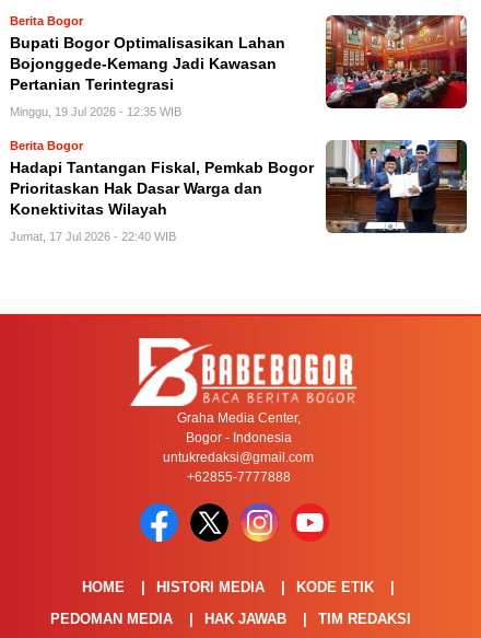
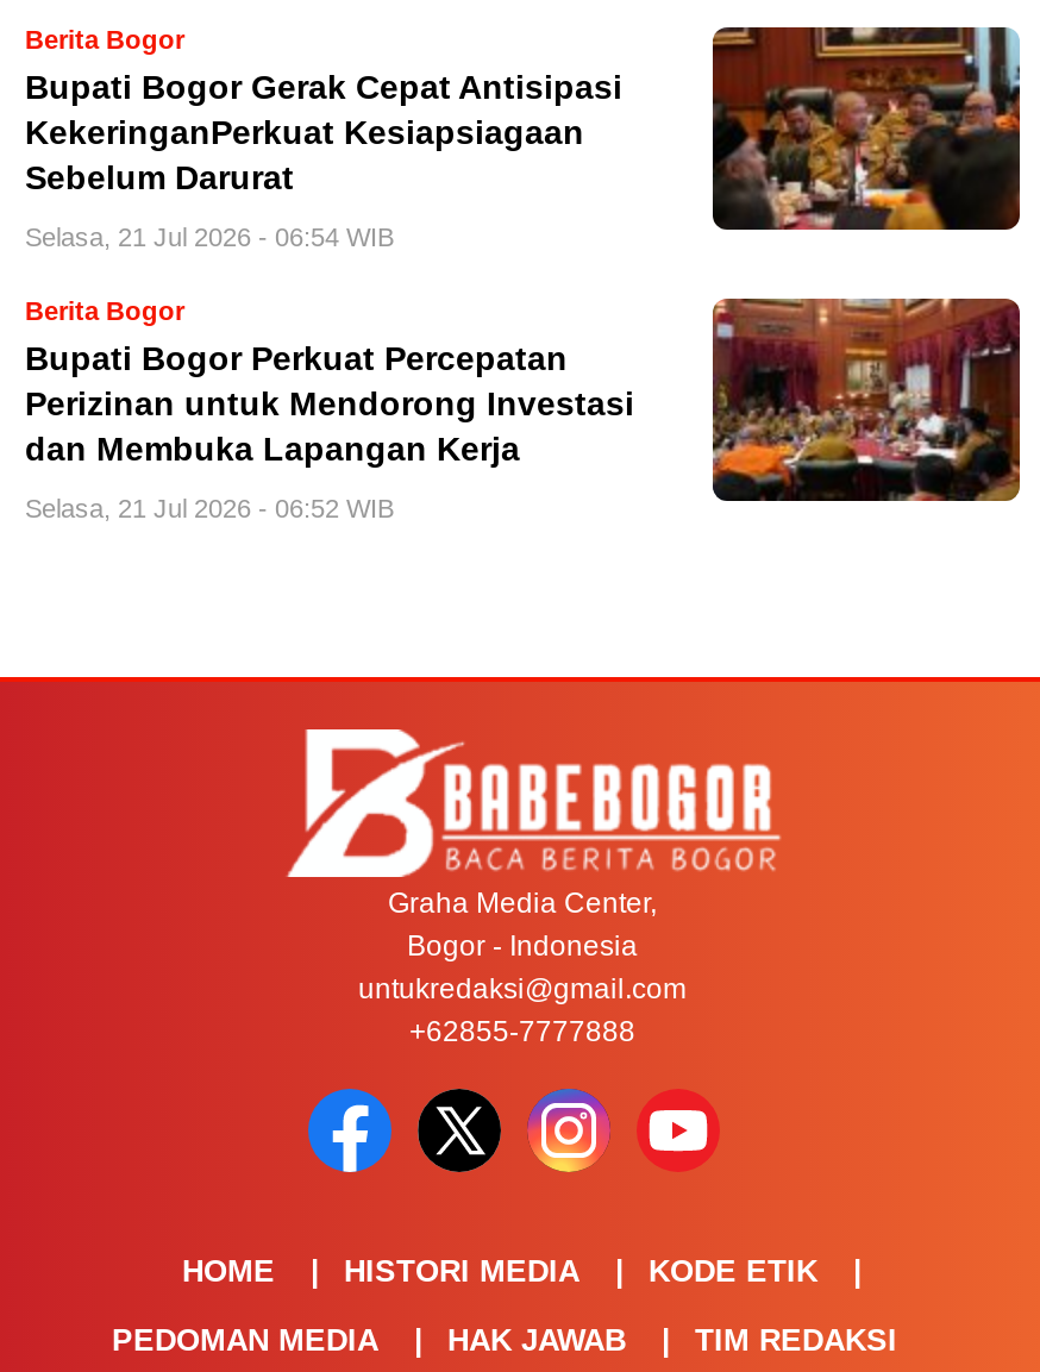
- [image]
- Bupati Bogor Optimalisasikan Lahan
- Bojonggede-Kemang Jadi Kawasan
- Pertanian Terintegrasi
+ [image]
+ Bupati Bogor Gerak Cepat Antisipasi
+ KekeringanPerkuat Kesiapsiagaan
+ Sebelum Darurat

- Minggu, 19 Jul 2026 - 12:35 WIB
+ Selasa, 21 Jul 2026 - 06:54 WIB

- [image]
- Hadapi Tantangan Fiskal, Pemkab Bogor
- Prioritaskan Hak Dasar Warga dan
- Konektivitas Wilayah
+ [image]
+ Bupati Bogor Perkuat Percepatan
+ Perizinan untuk Mendorong Investasi
+ dan Membuka Lapangan Kerja

- Jumat, 17 Jul 2026 - 22:40 WIB
+ Selasa, 21 Jul 2026 - 06:52 WIB
